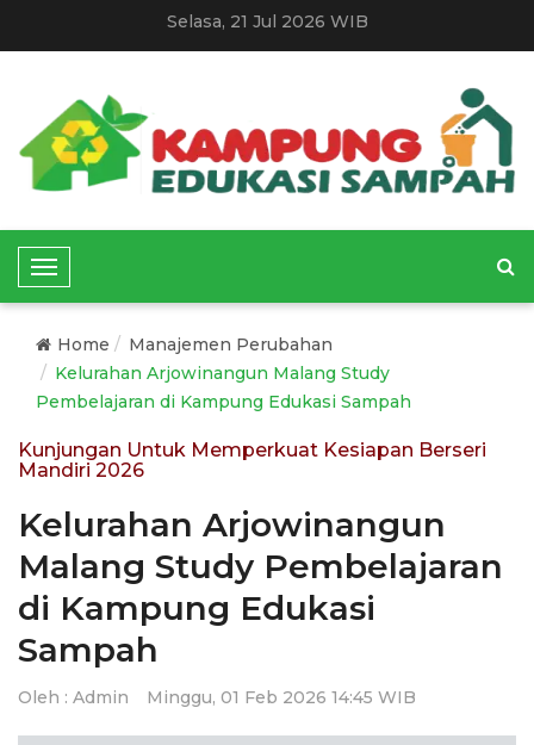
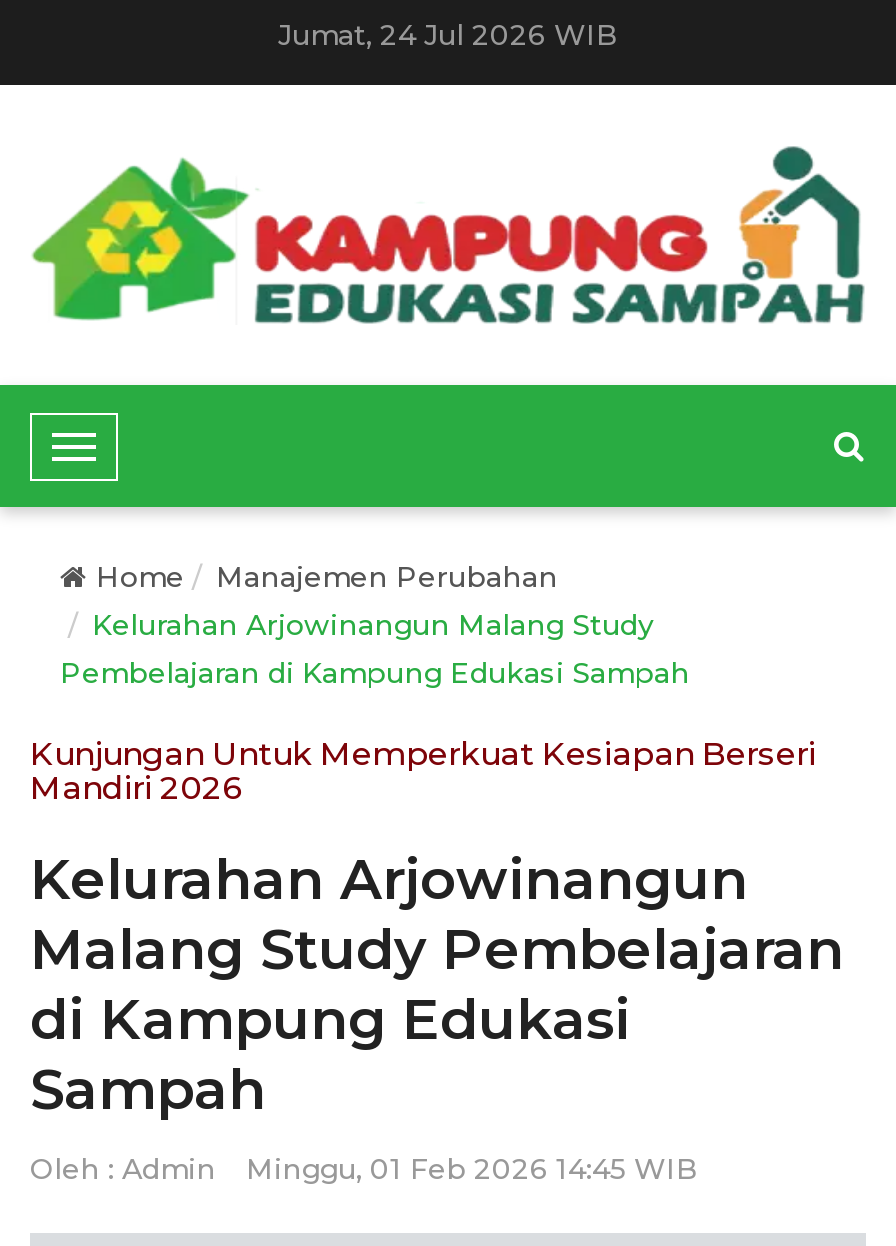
- Selasa, 21 Jul 2026 WIB
+ Jumat, 24 Jul 2026 WIB
